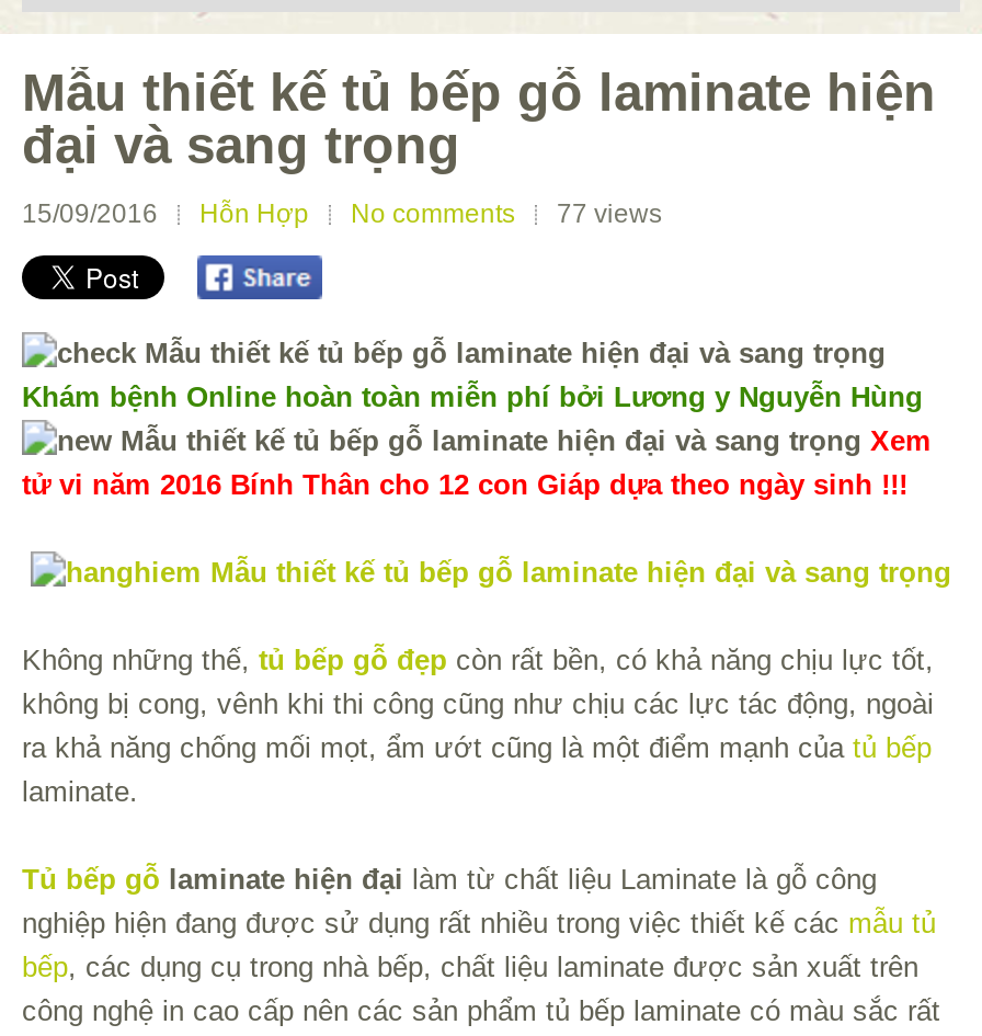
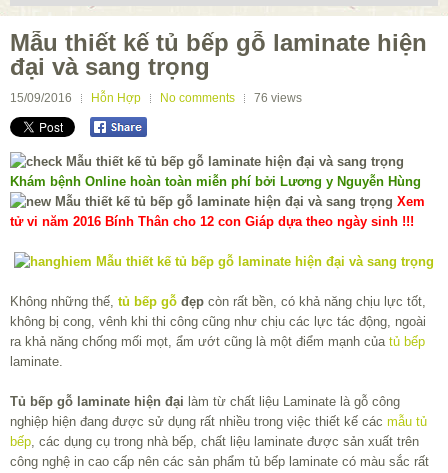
- 15/09/2016 Hỗn Hợp No comments 77 views
+ 15/09/2016 Hỗn Hợp No comments 76 views
